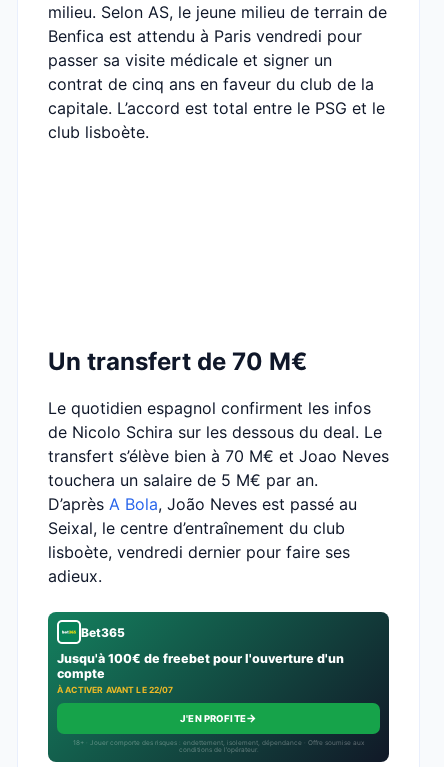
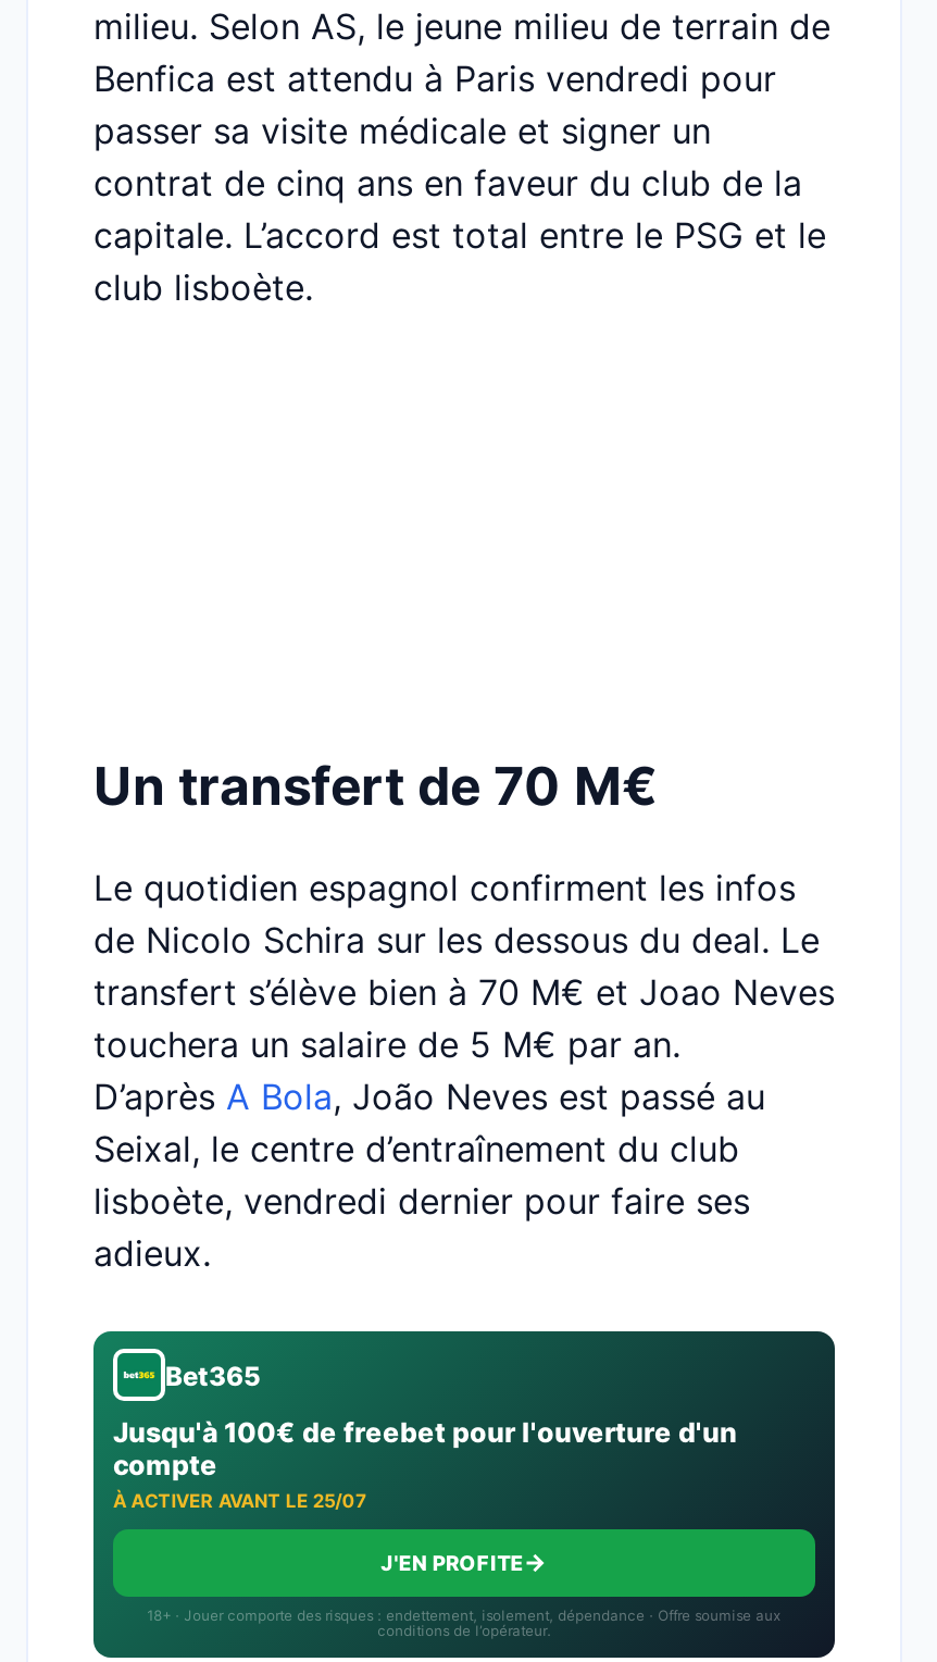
- À ACTIVER AVANT LE 22/07
+ À ACTIVER AVANT LE 25/07
